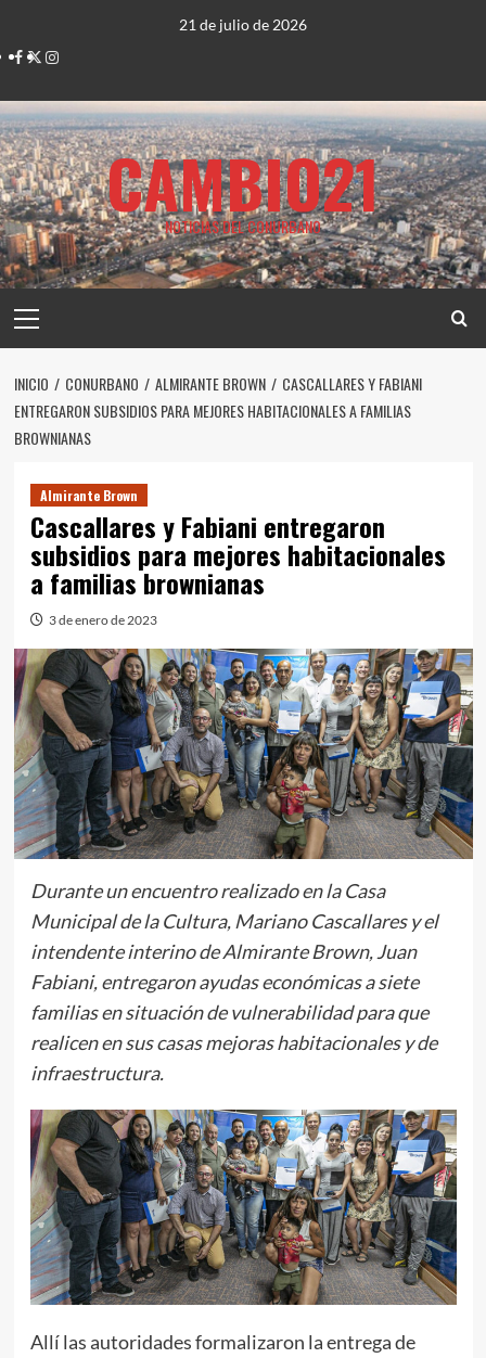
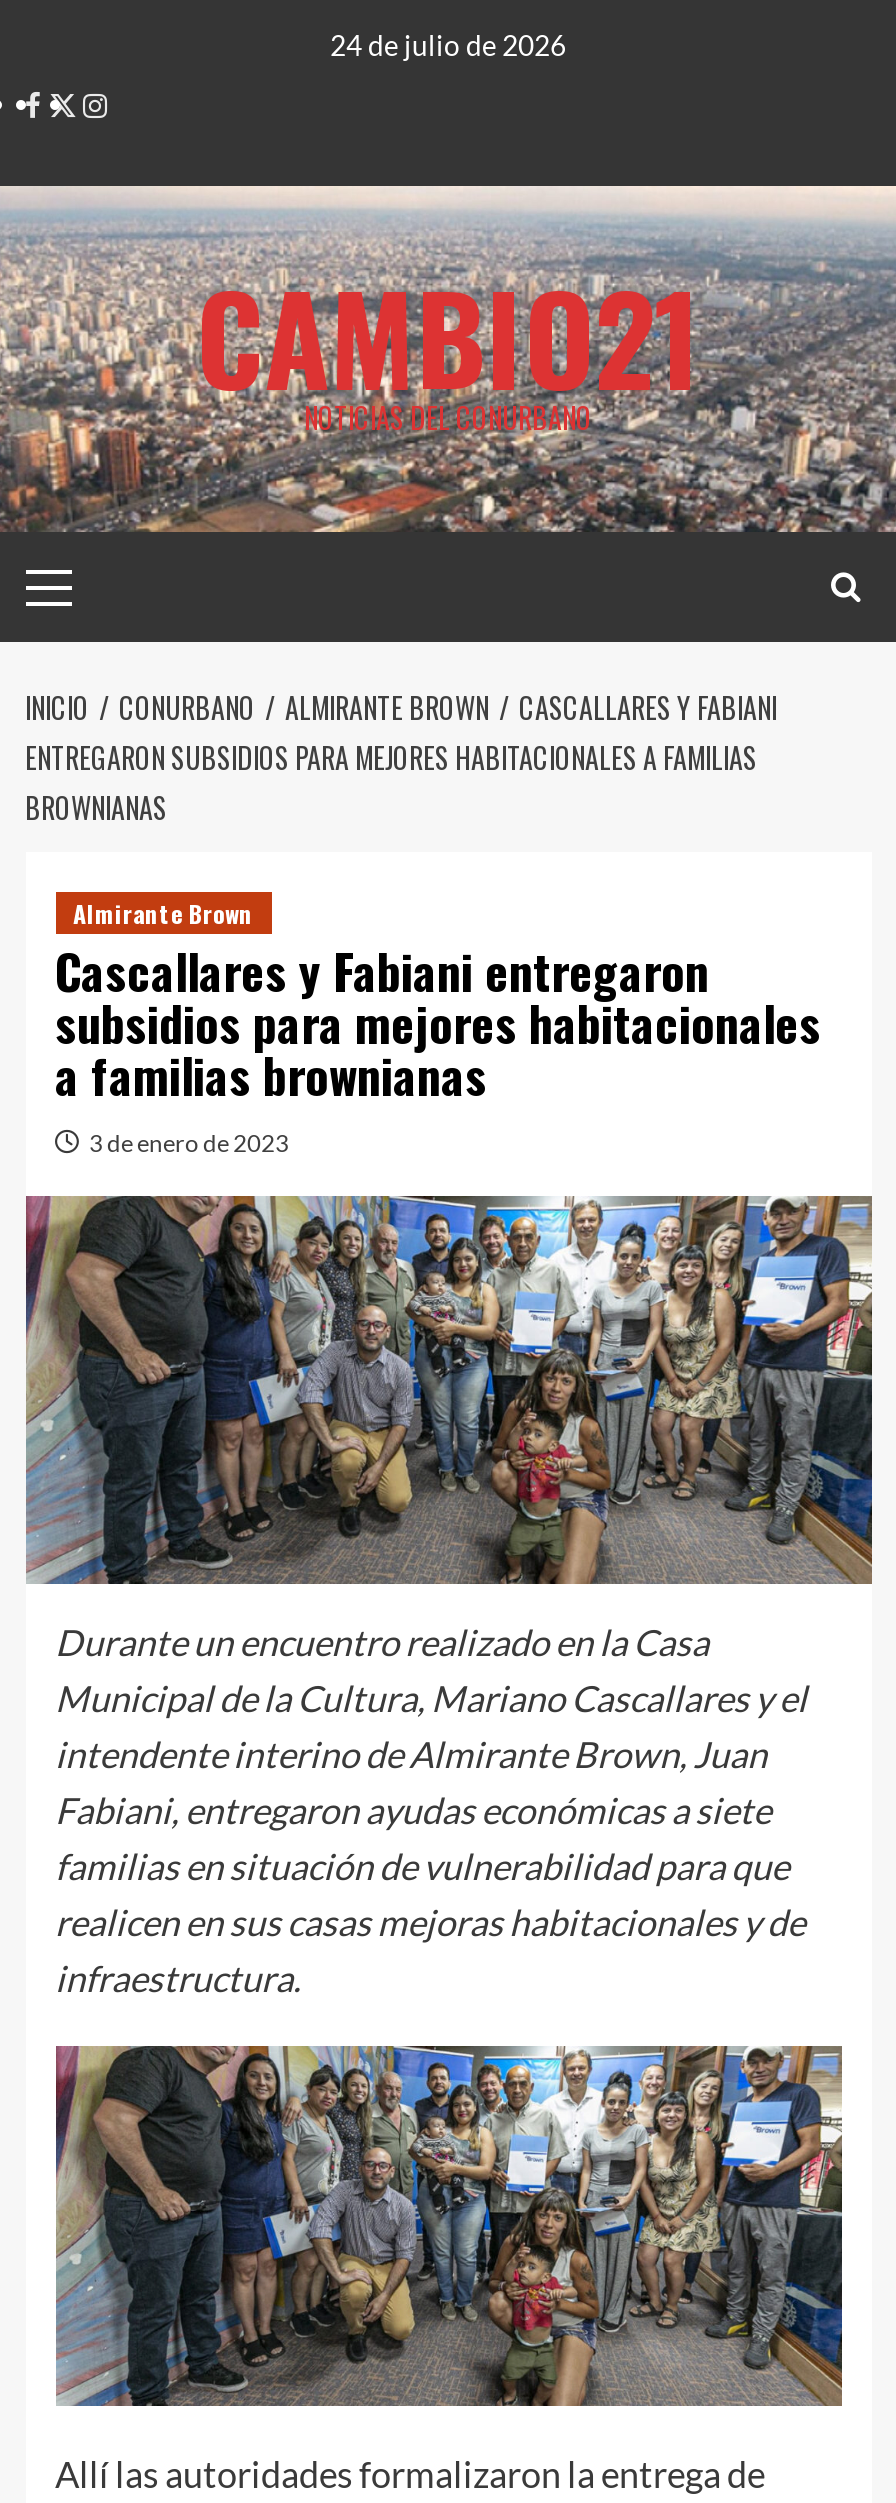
- 21 de julio de 2026
+ 24 de julio de 2026
